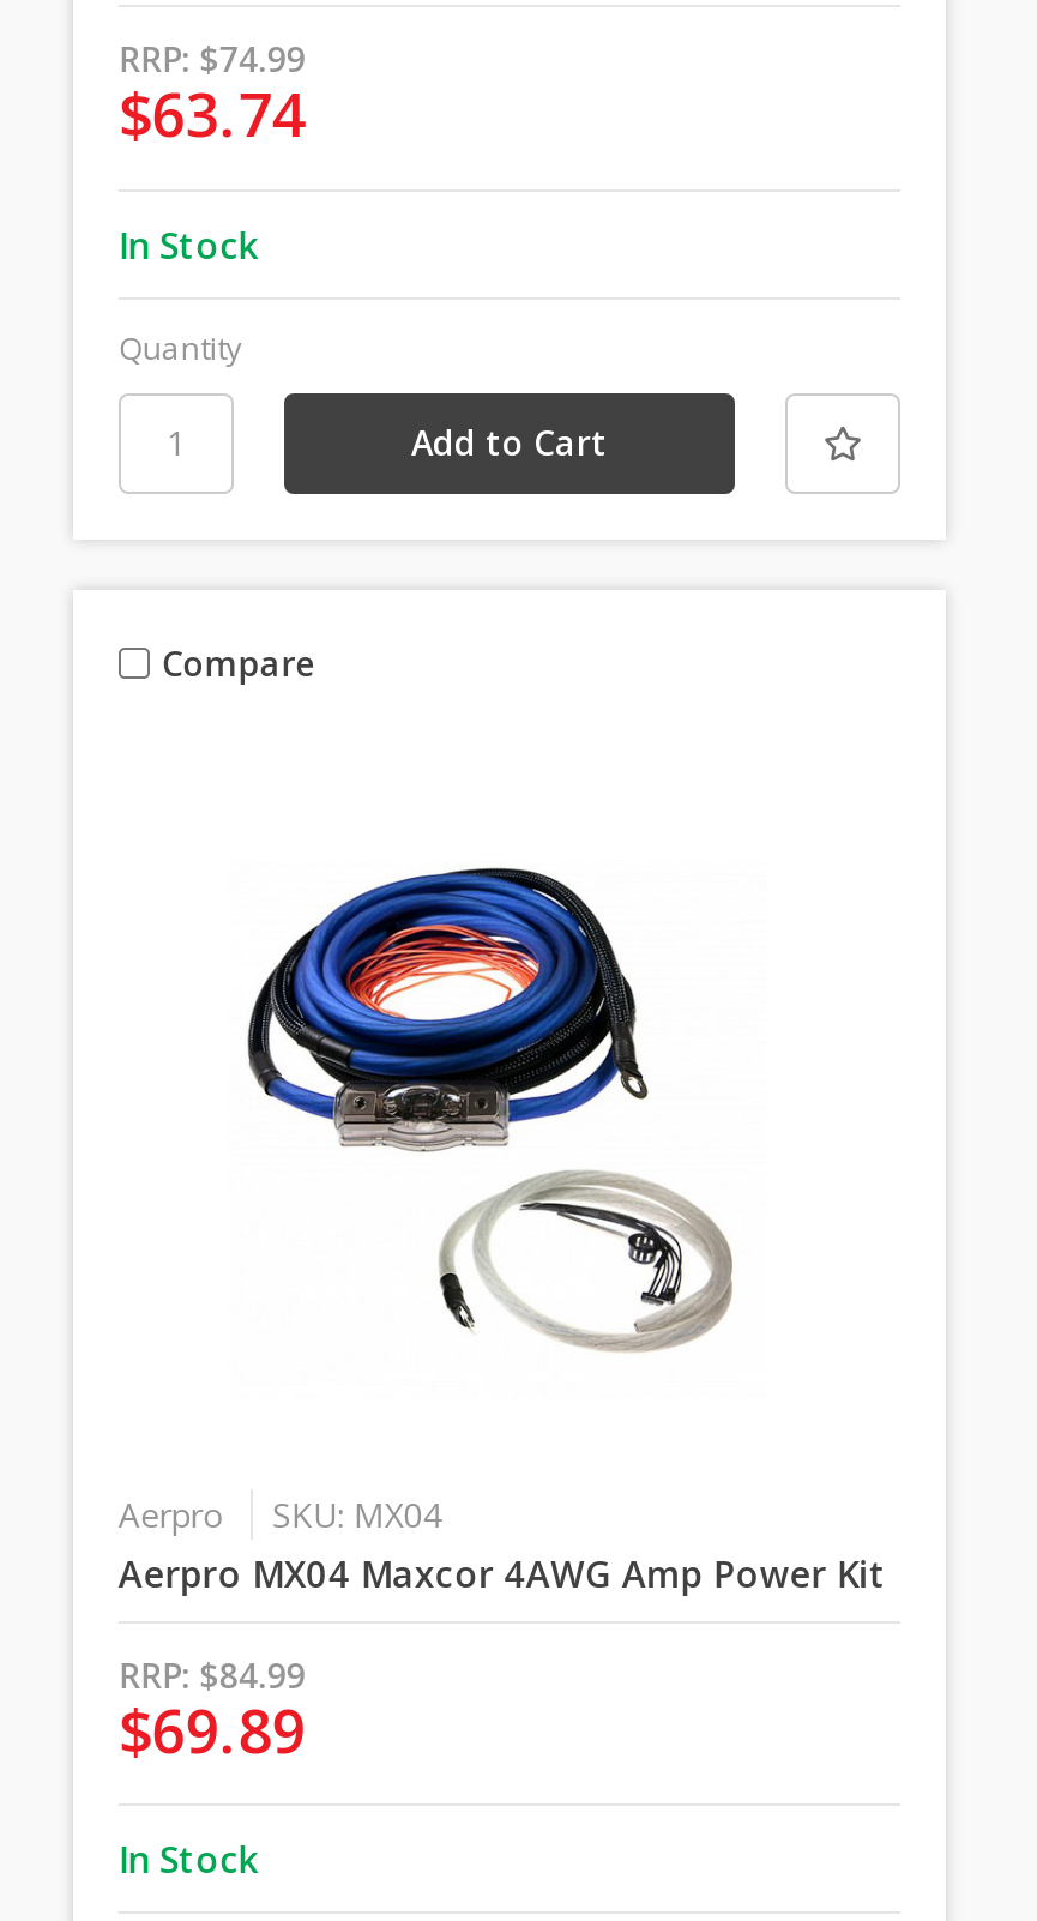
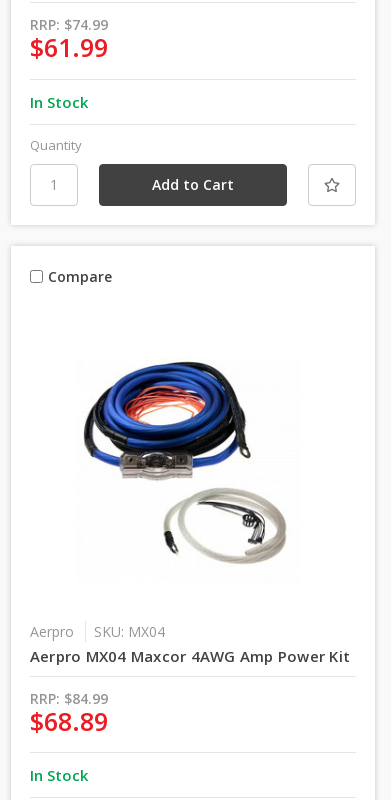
- $63.74
+ $61.99

- $69.89
+ $68.89
